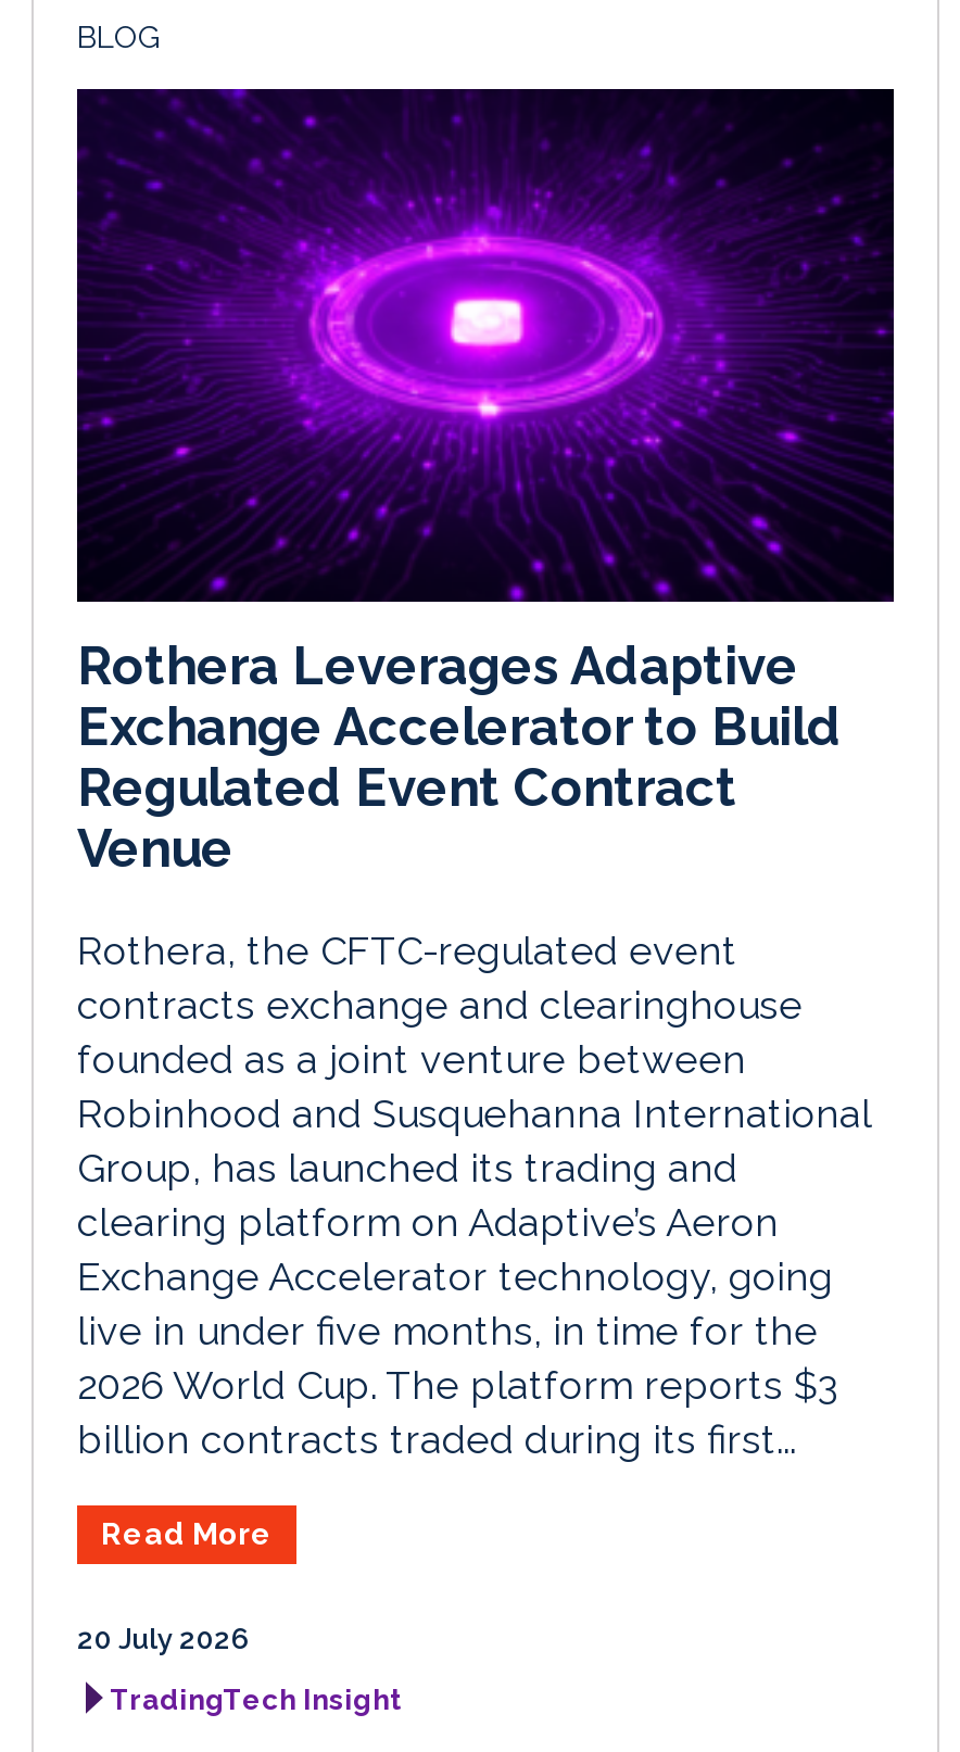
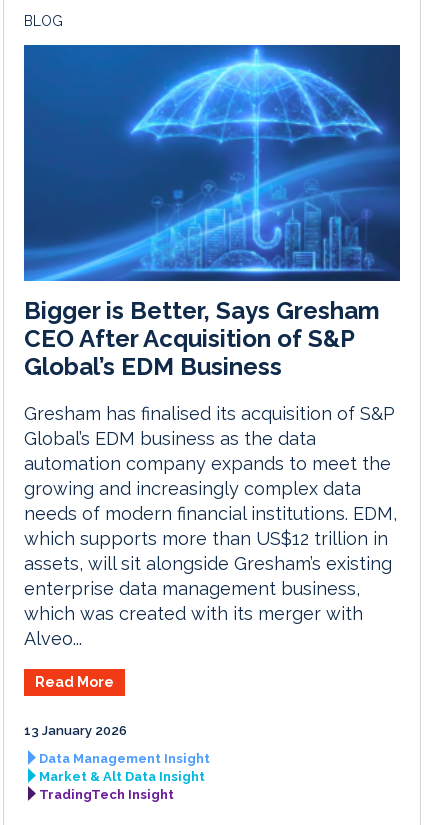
- [image]
- Rothera Leverages Adaptive
- Exchange Accelerator to Build
- Regulated Event Contract
- Venue
+ [image]
+ Bigger is Better, Says Gresham
+ CEO After Acquisition of S&P
+ Global’s EDM Business

- Rothera, the CFTC-regulated event
- contracts exchange and clearinghouse
- founded as a joint venture between
- Robinhood and Susquehanna International
- Group, has launched its trading and
- clearing platform on Adaptive’s Aeron
- Exchange Accelerator technology, going
- live in under five months, in time for the
- 2026 World Cup. The platform reports $3
- billion contracts traded during its first...
+ Gresham has finalised its acquisition of S&P
+ Global’s EDM business as the data
+ automation company expands to meet the
+ growing and increasingly complex data
+ needs of modern financial institutions. EDM,
+ which supports more than US$12 trillion in
+ assets, will sit alongside Gresham’s existing
+ enterprise data management business,
+ which was created with its merger with
+ Alveo...

moved up: Read More

- 20 July 2026
+ 13 January 2026
+ Data Management Insight
+ Market & Alt Data Insight
